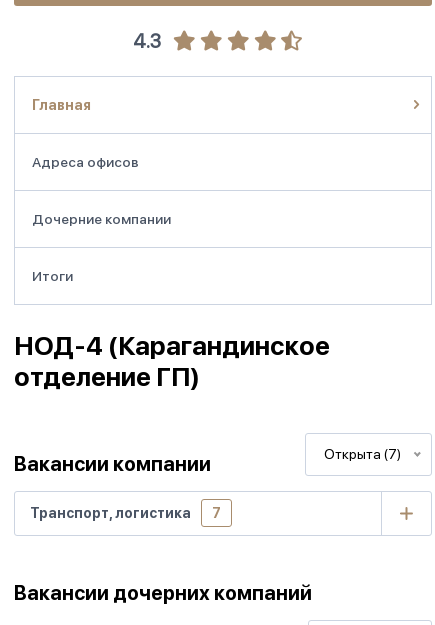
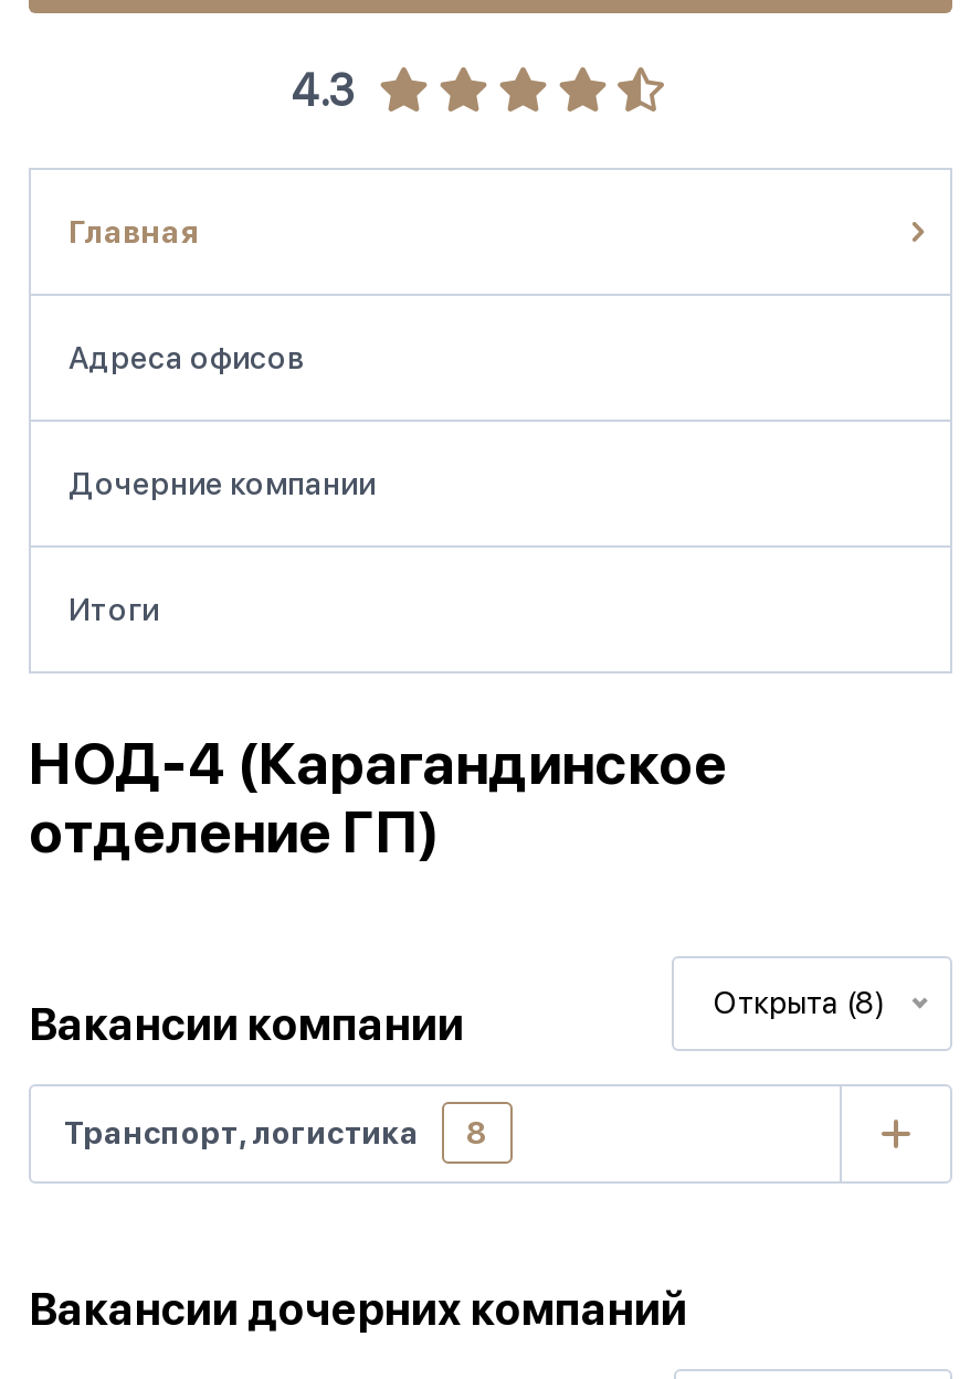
- Открыта (7)
+ Открыта (8)

- Транспорт, логистика 7
+ Транспорт, логистика 8
